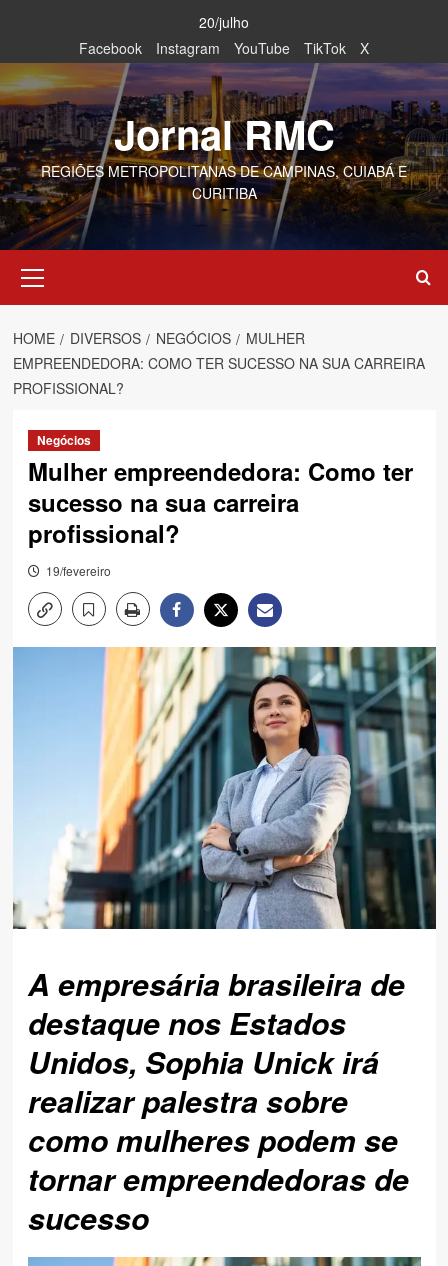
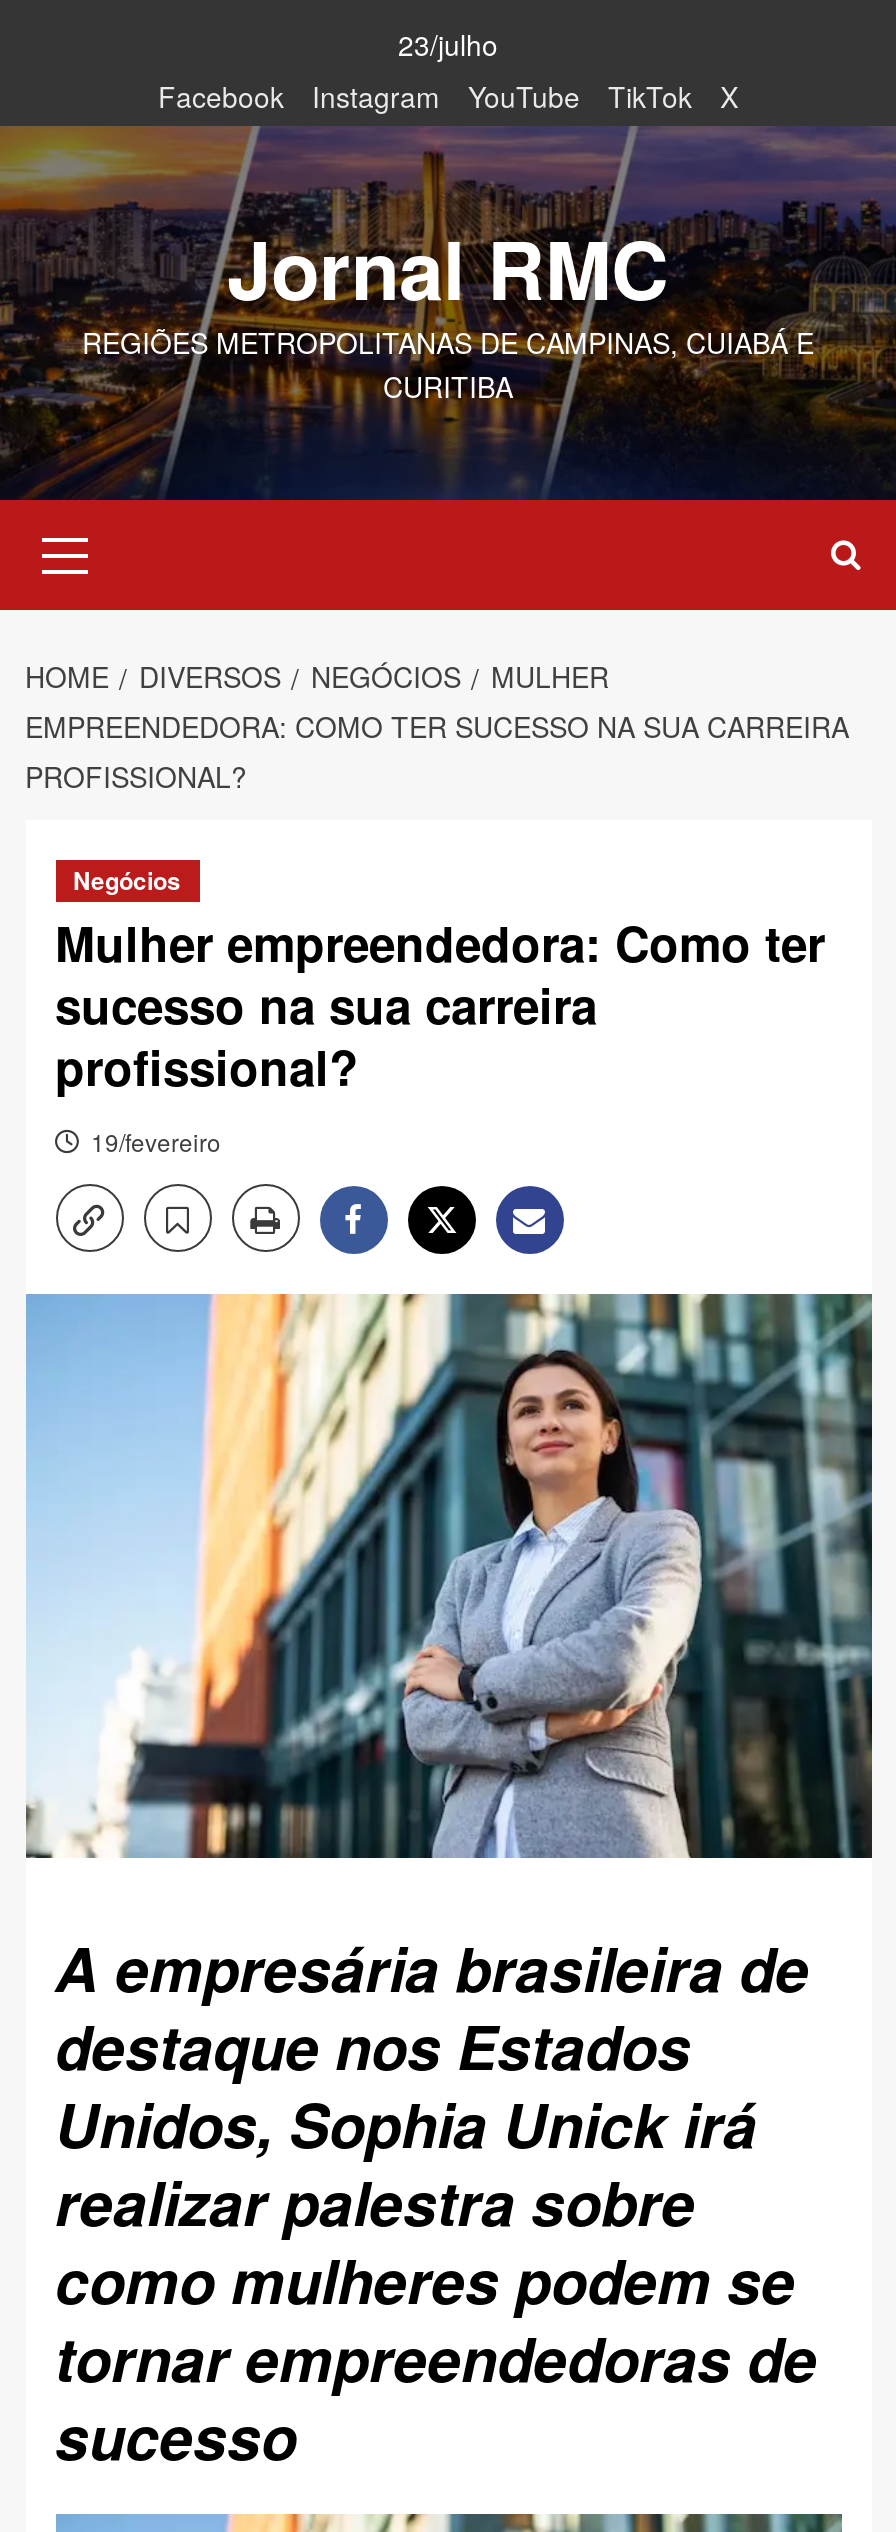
- 20/julho
+ 23/julho
